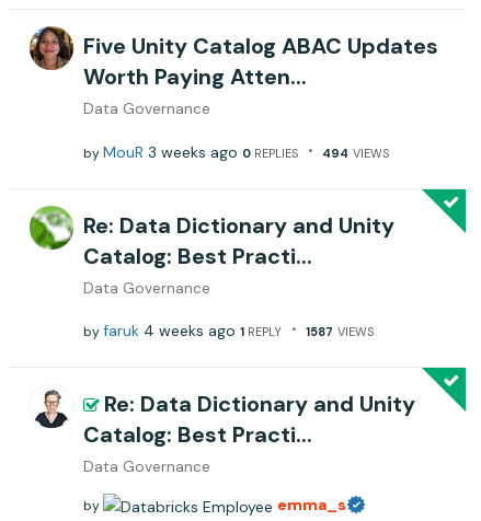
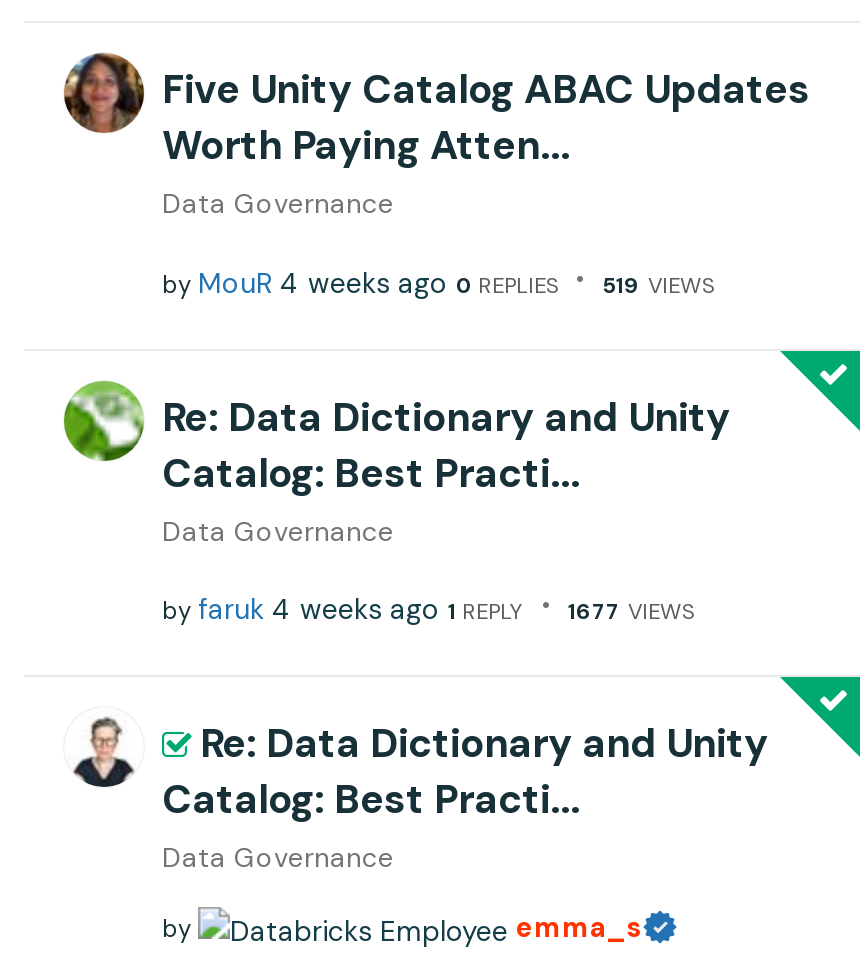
- by MouR 3 weeks ago 0 REPLIES
+ by MouR 4 weeks ago 0 REPLIES

- 494 VIEWS
+ 519 VIEWS

- by faruk 4 weeks ago 1 REPLY 1587 VIEWS
+ by faruk 4 weeks ago 1 REPLY 1677 VIEWS
